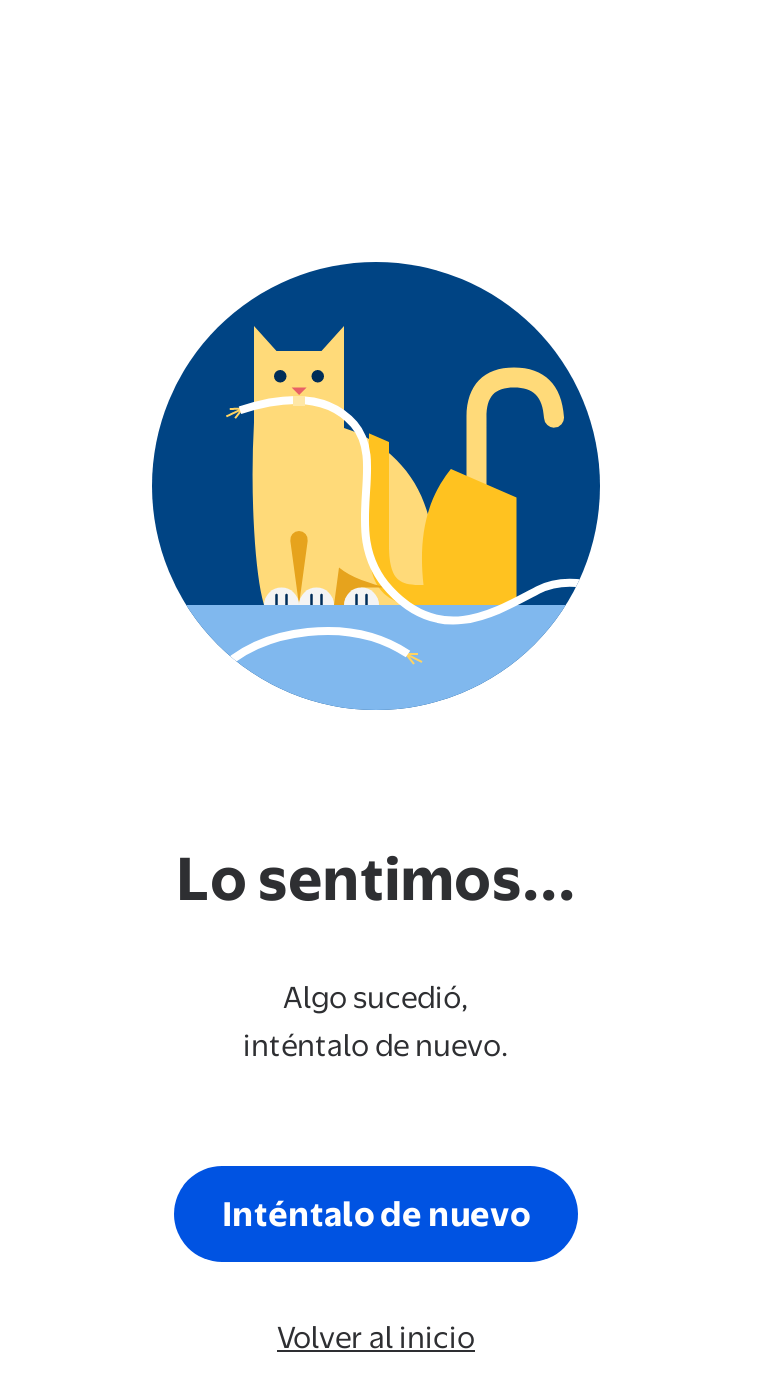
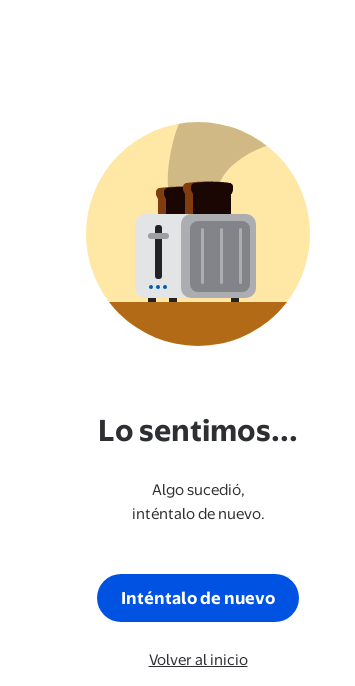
- [image]
+ [image]
